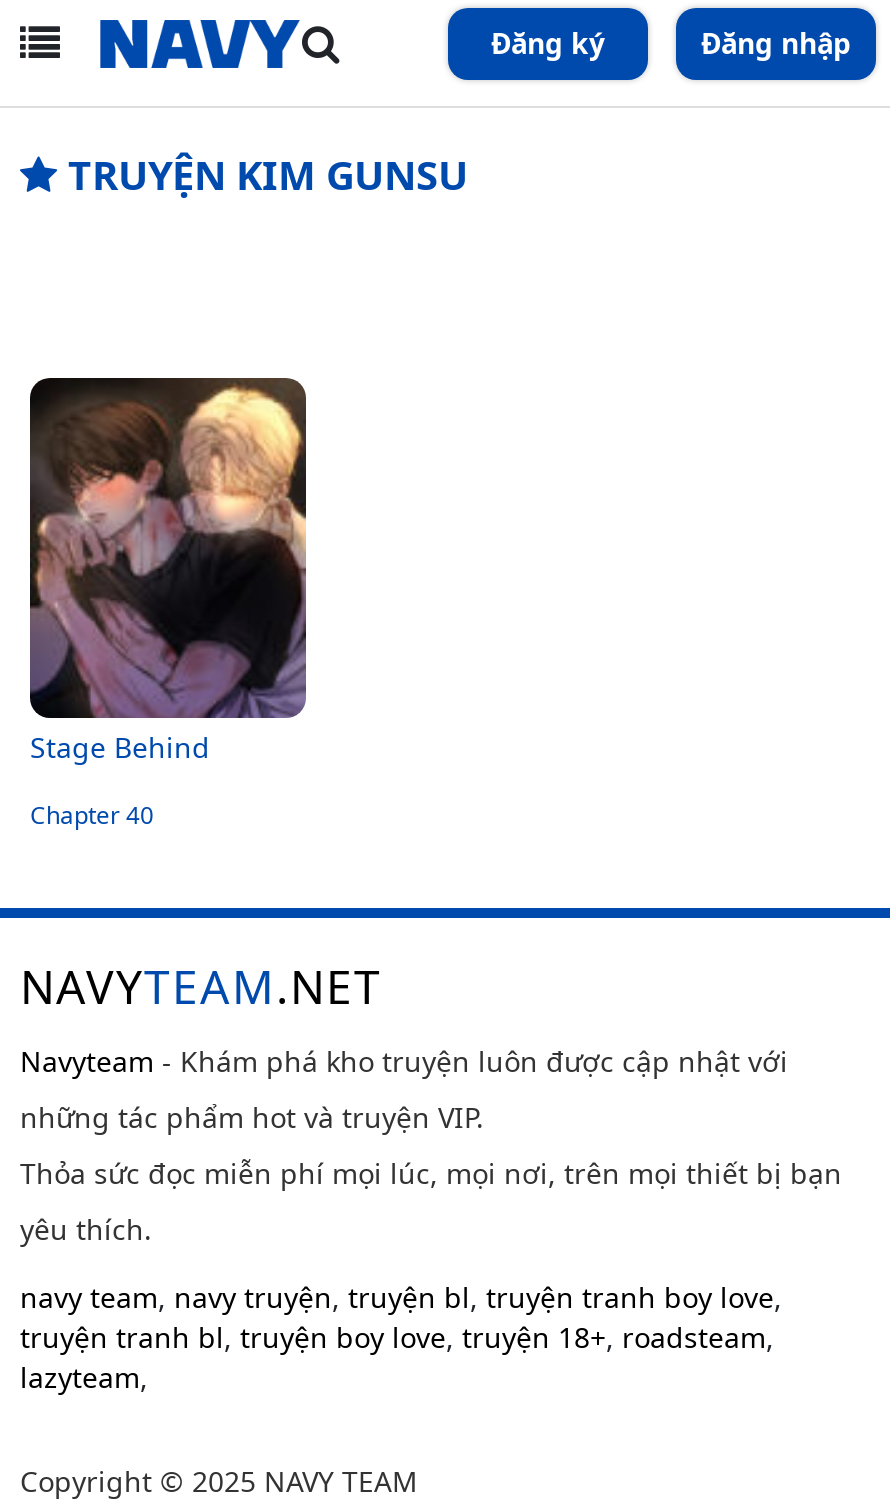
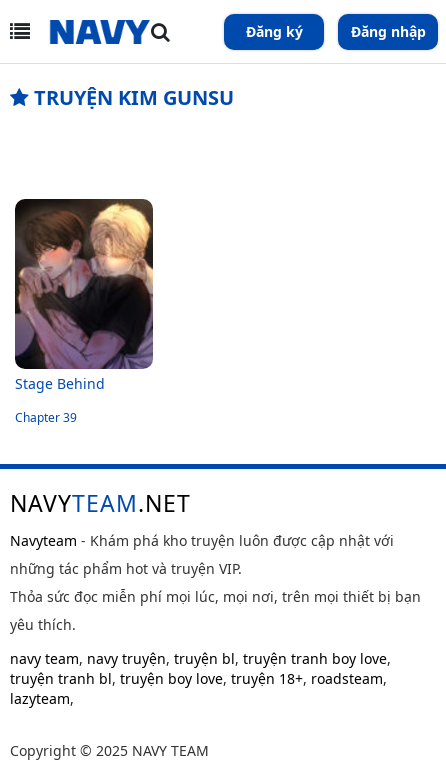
- Chapter 40
+ Chapter 39
